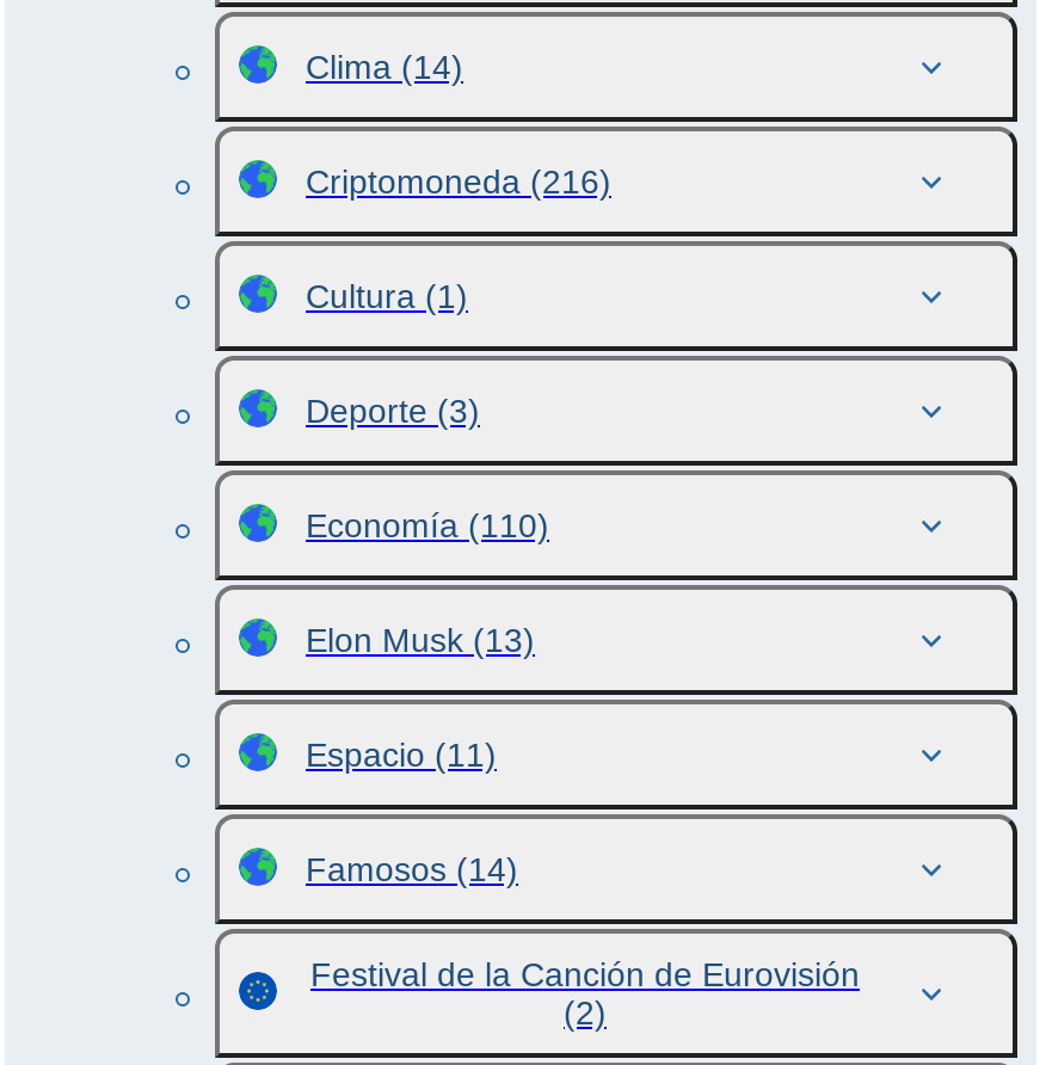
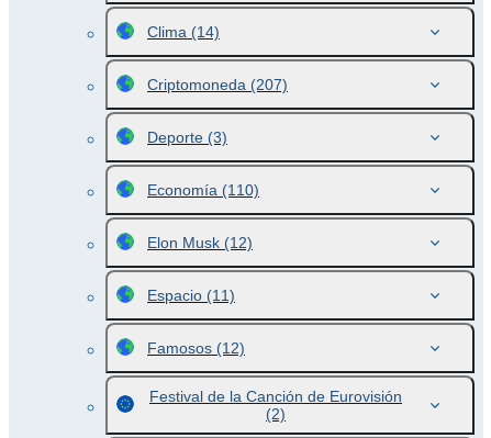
- Criptomoneda (216)
- Cultura (1)
+ Criptomoneda (207)

- Elon Musk (13)
+ Elon Musk (12)

- Famosos (14)
+ Famosos (12)
